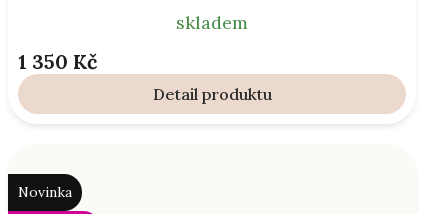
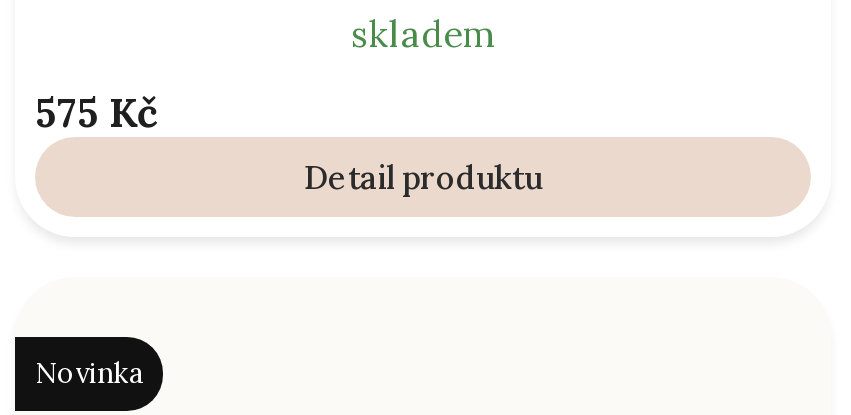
- 1 350 Kč
+ 575 Kč
